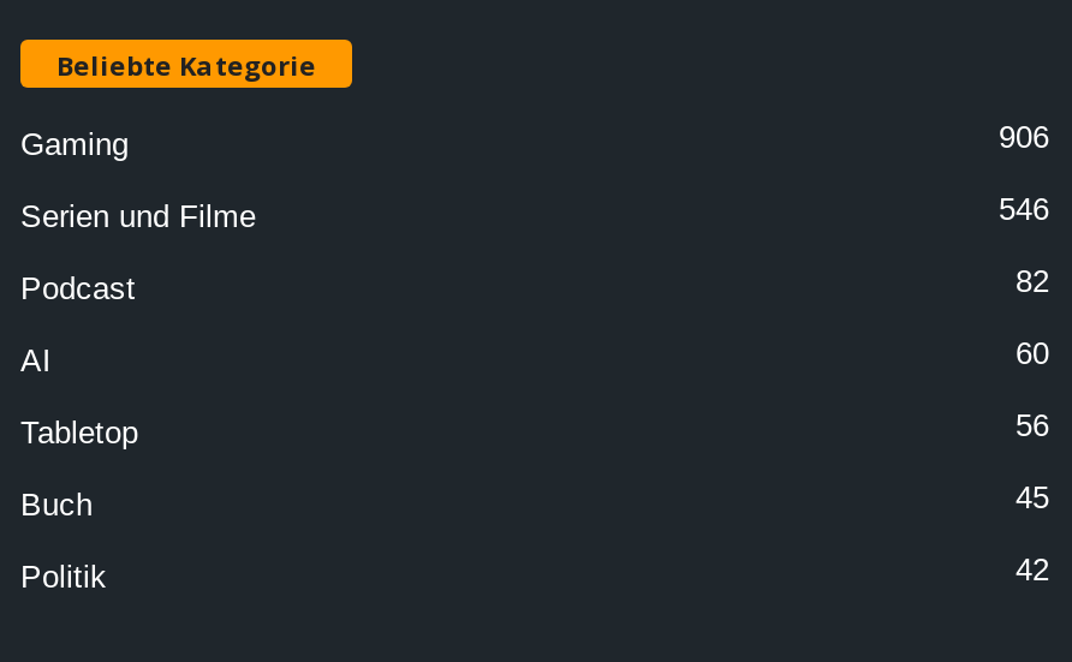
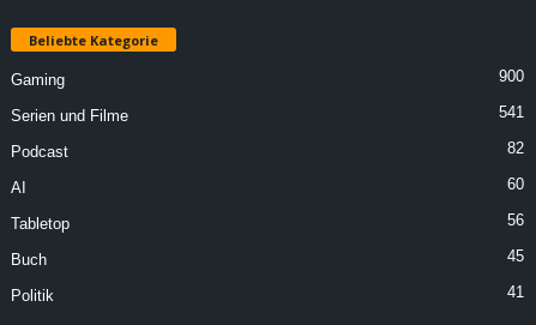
- 906
+ 900

- 546
+ 541

- 42
+ 41
